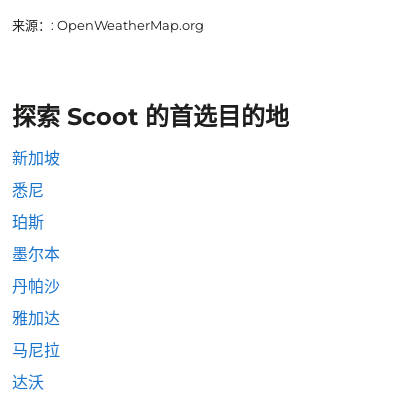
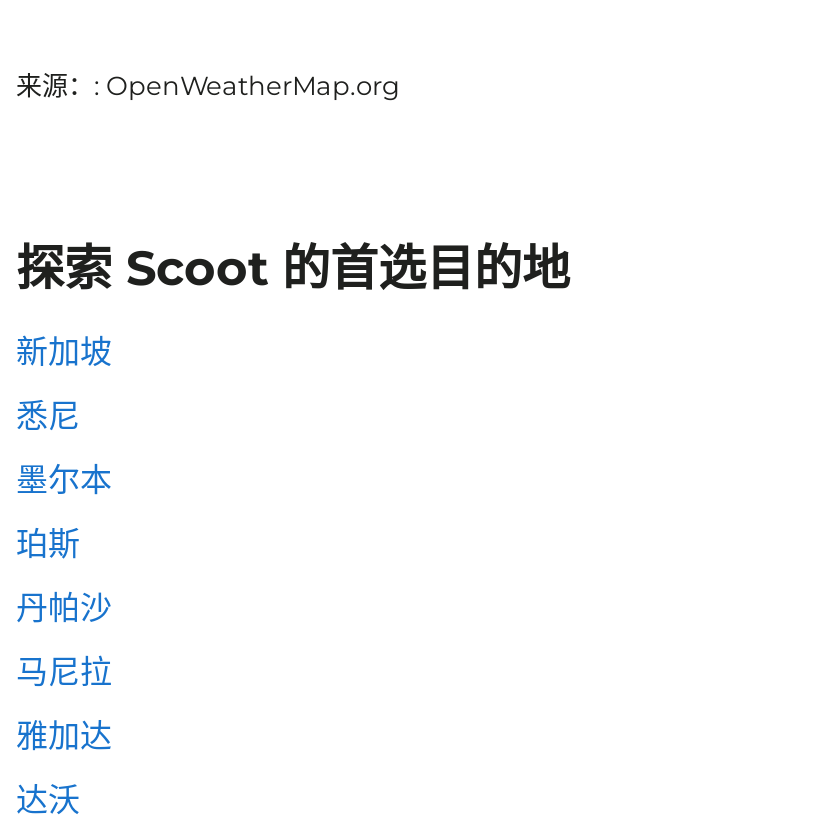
moved down: 珀斯

moved up: 墨尔本

moved down: 雅加达

moved up: 马尼拉
